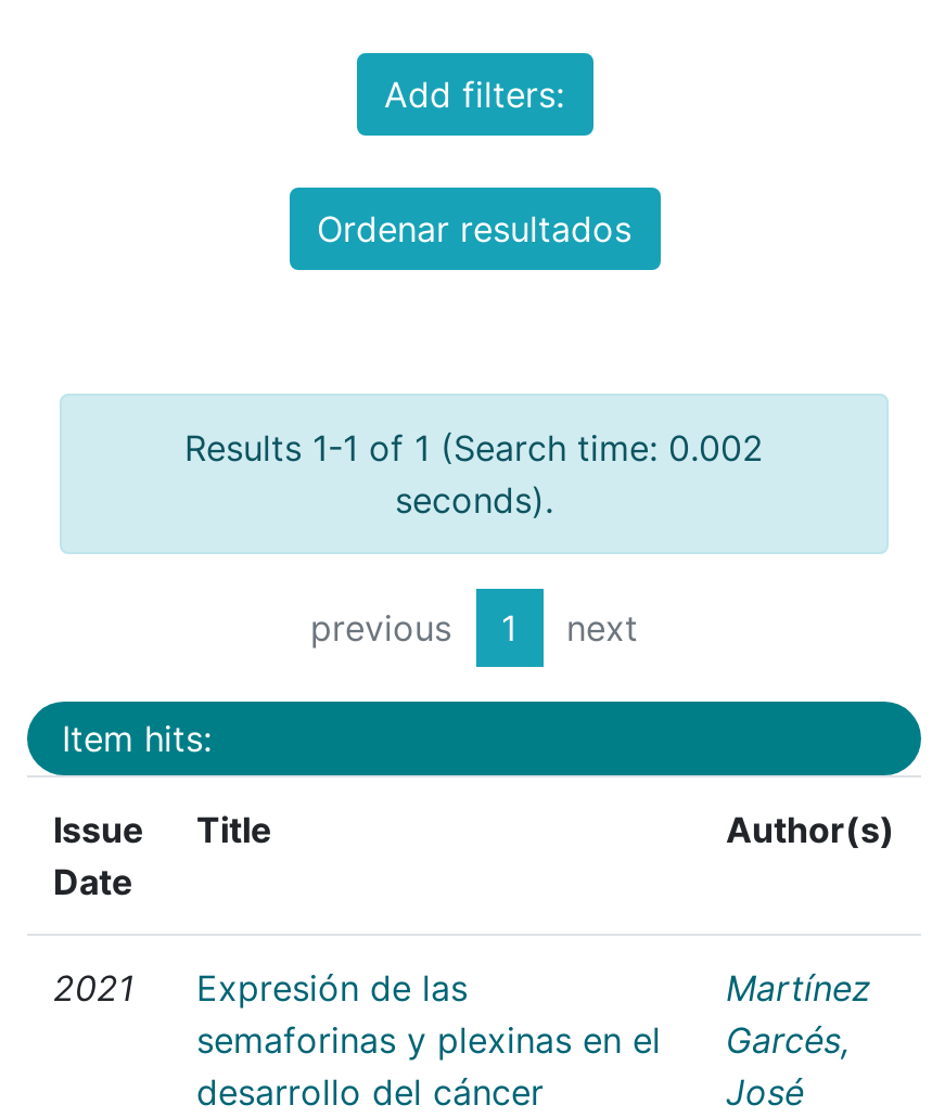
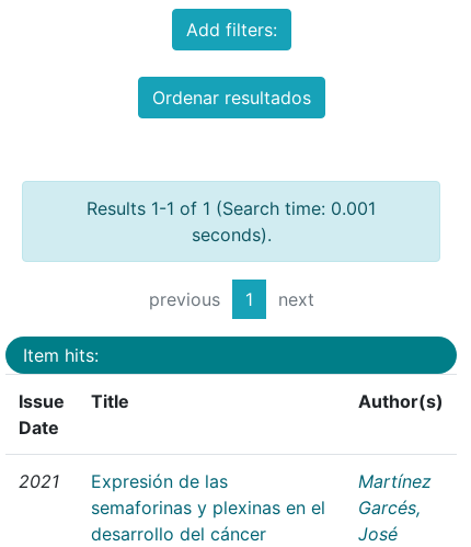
- Results 1-1 of 1 (Search time: 0.002
+ Results 1-1 of 1 (Search time: 0.001
